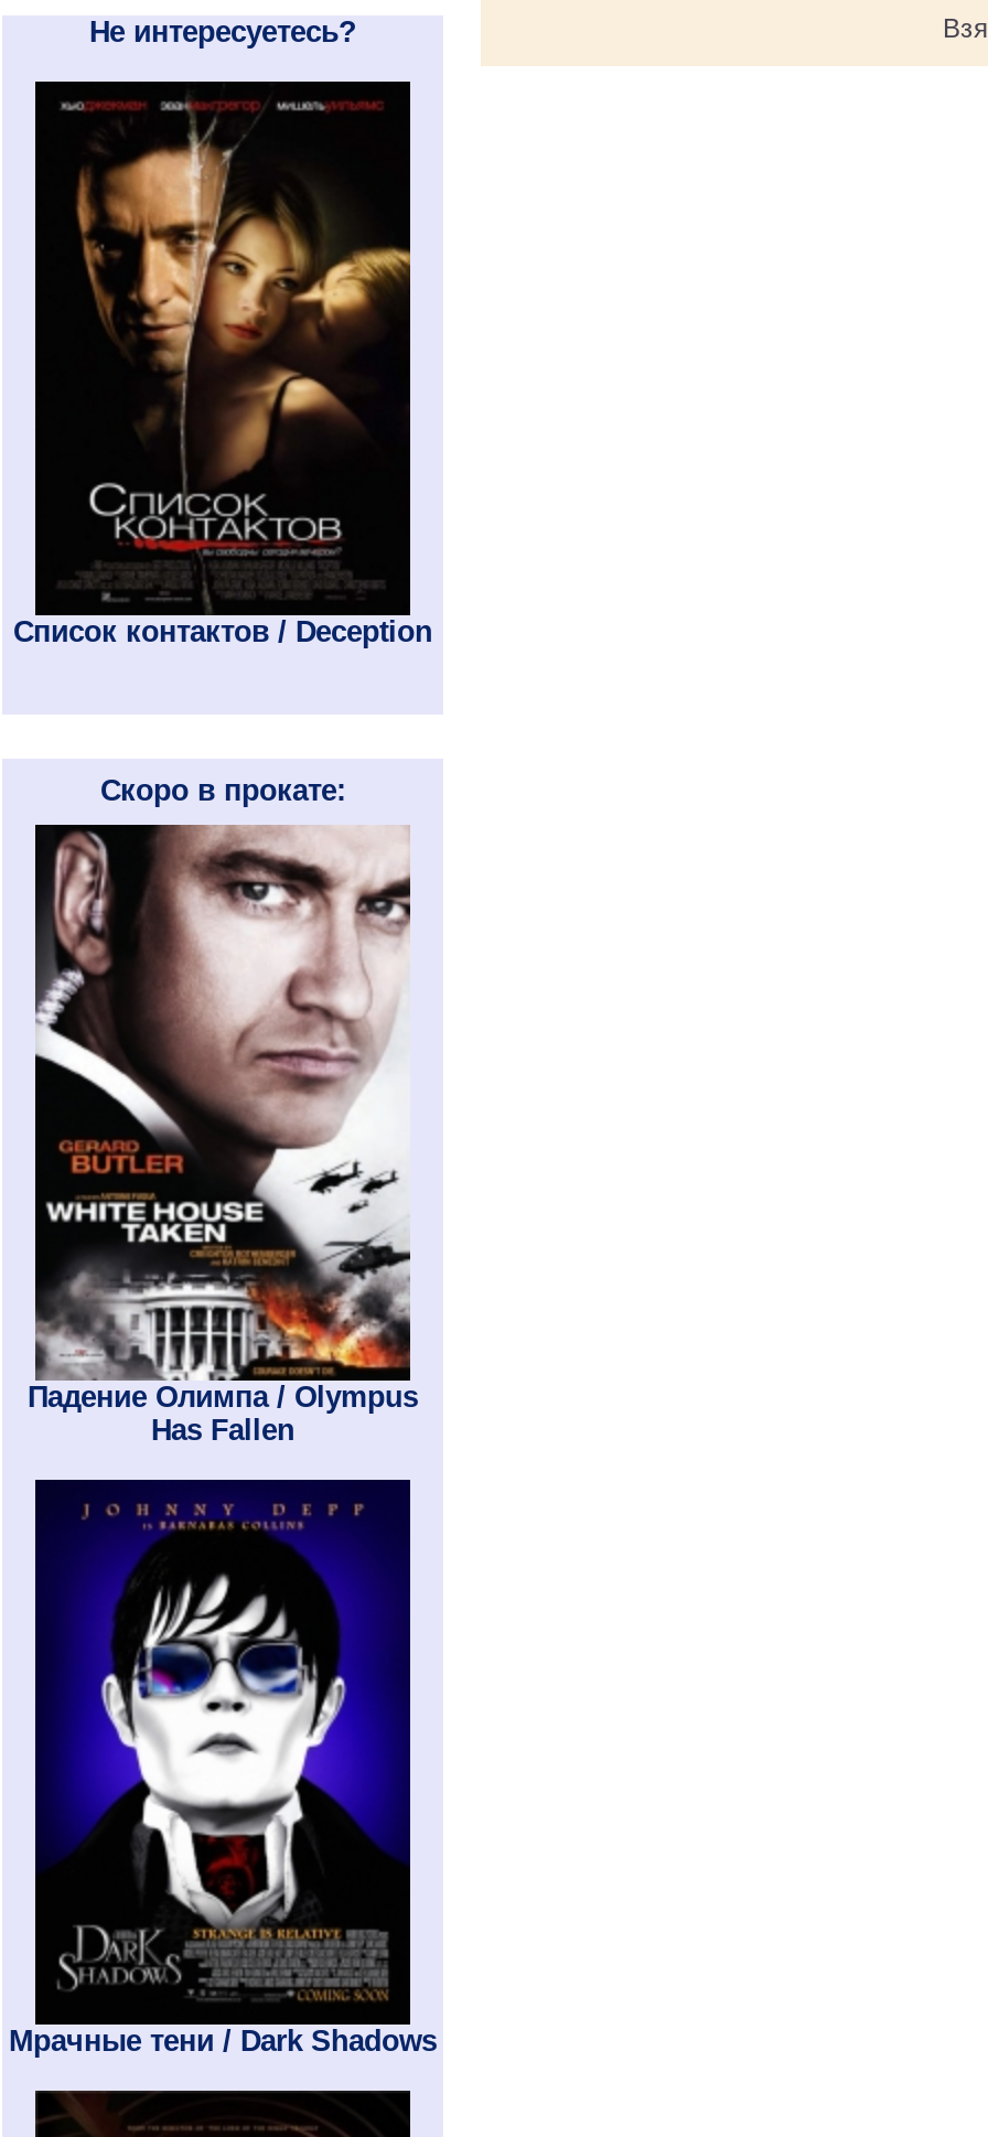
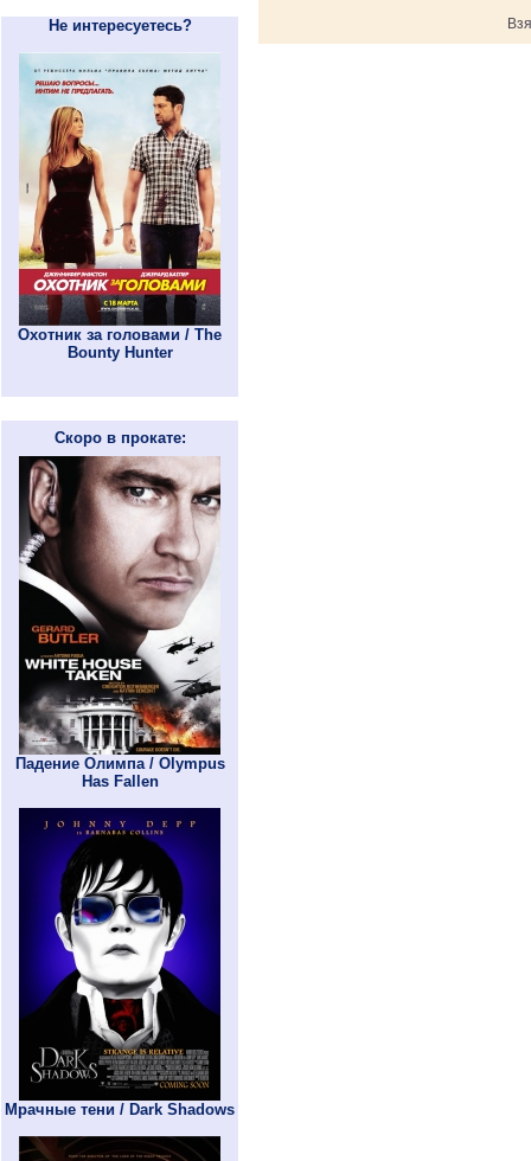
- [image]
- Список контактов / Deception
+ [image]
+ Охотник за головами / The
+ Bounty Hunter
